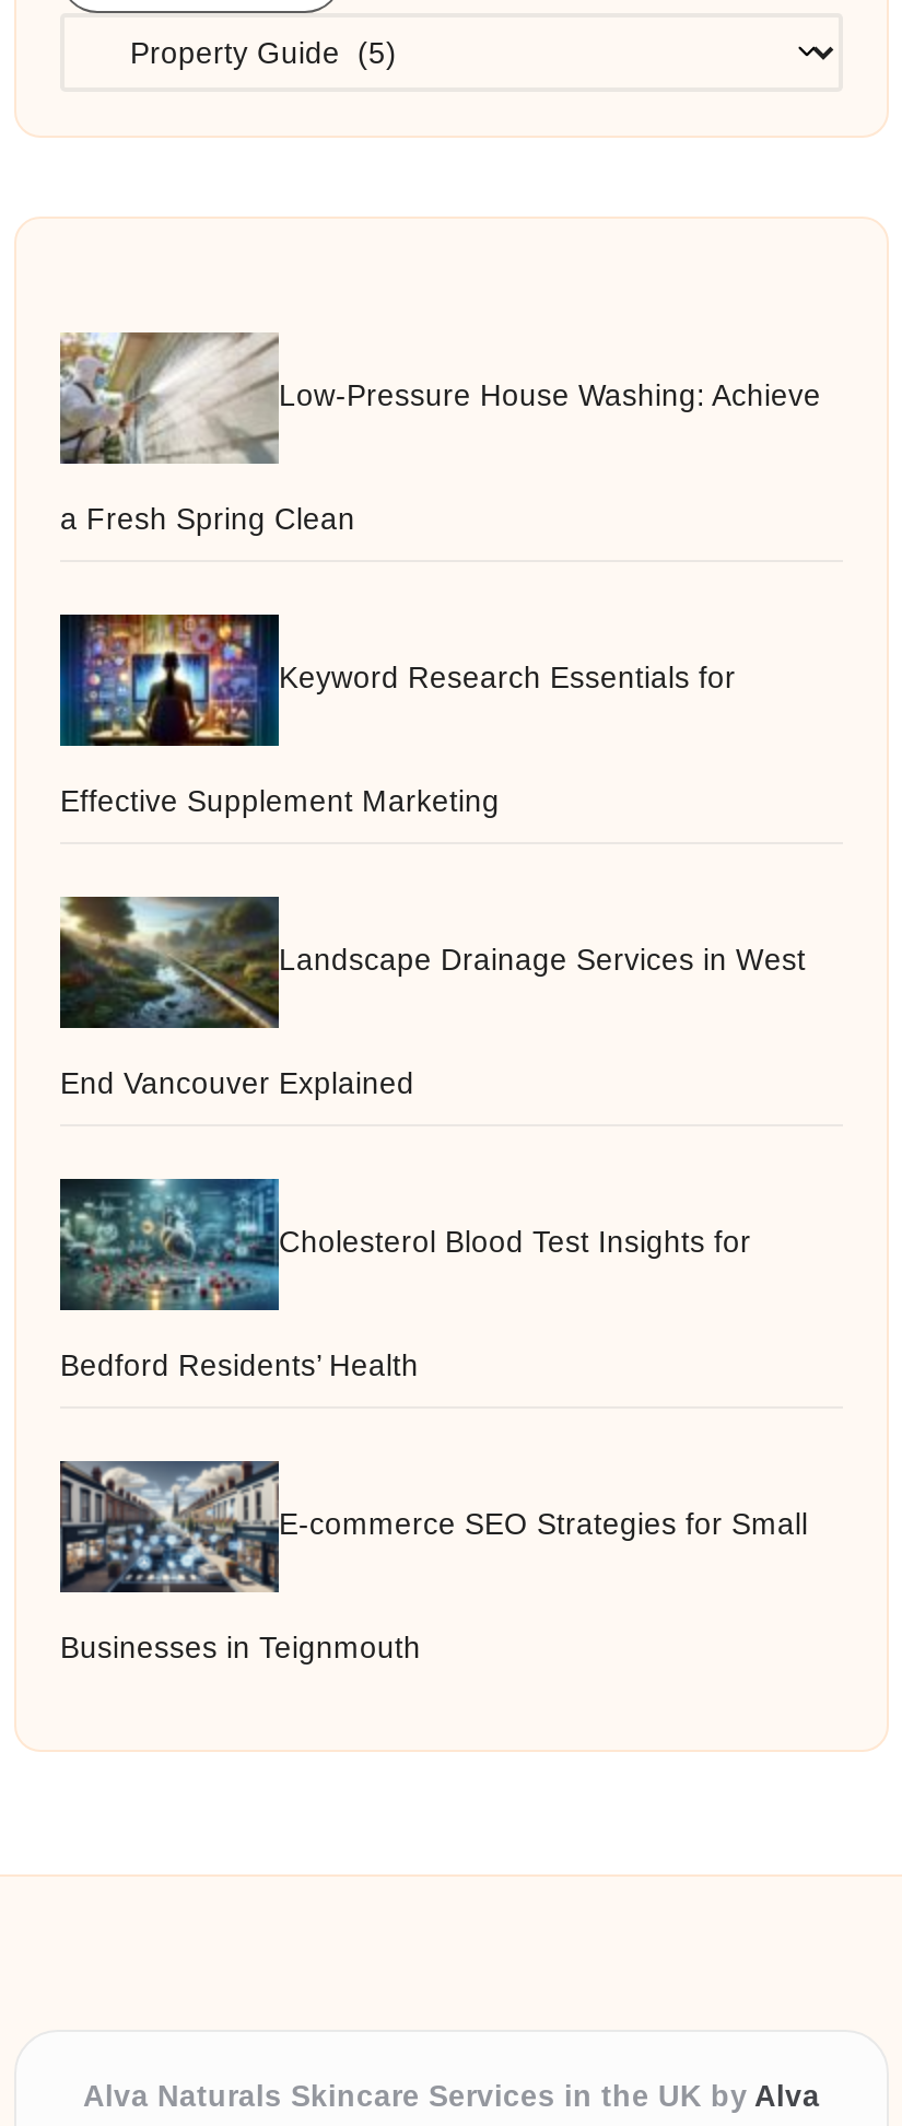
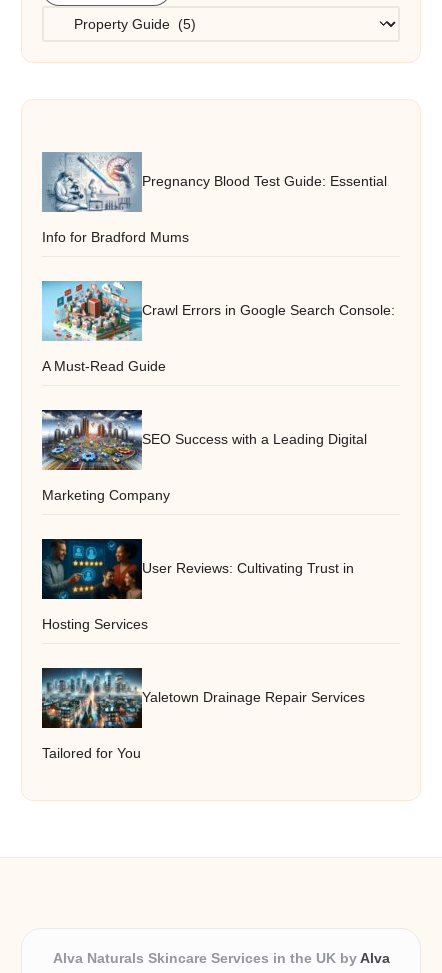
- [image]
- Low-Pressure House Washing: Achieve
+ [image]
+ Pregnancy Blood Test Guide: Essential

- a Fresh Spring Clean
+ Info for Bradford Mums

- [image]
- Keyword Research Essentials for
+ [image]
+ Crawl Errors in Google Search Console:

- Effective Supplement Marketing
+ A Must-Read Guide

- [image]
- Landscape Drainage Services in West
+ [image]
+ SEO Success with a Leading Digital

- End Vancouver Explained
+ Marketing Company

- [image]
- Cholesterol Blood Test Insights for
+ [image]
+ User Reviews: Cultivating Trust in

- Bedford Residents’ Health
+ Hosting Services

- [image]
- E-commerce SEO Strategies for Small
+ [image]
+ Yaletown Drainage Repair Services

- Businesses in Teignmouth
+ Tailored for You
